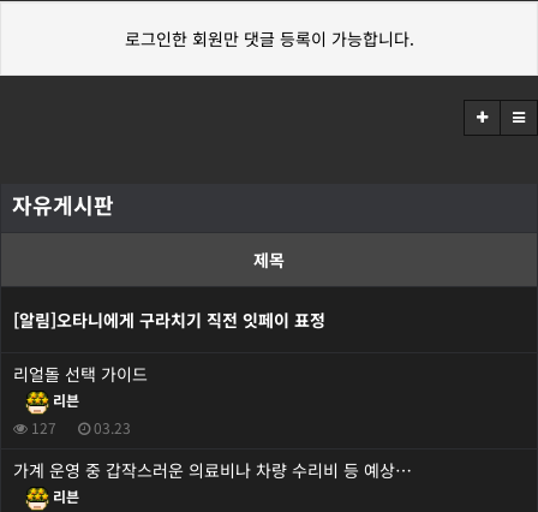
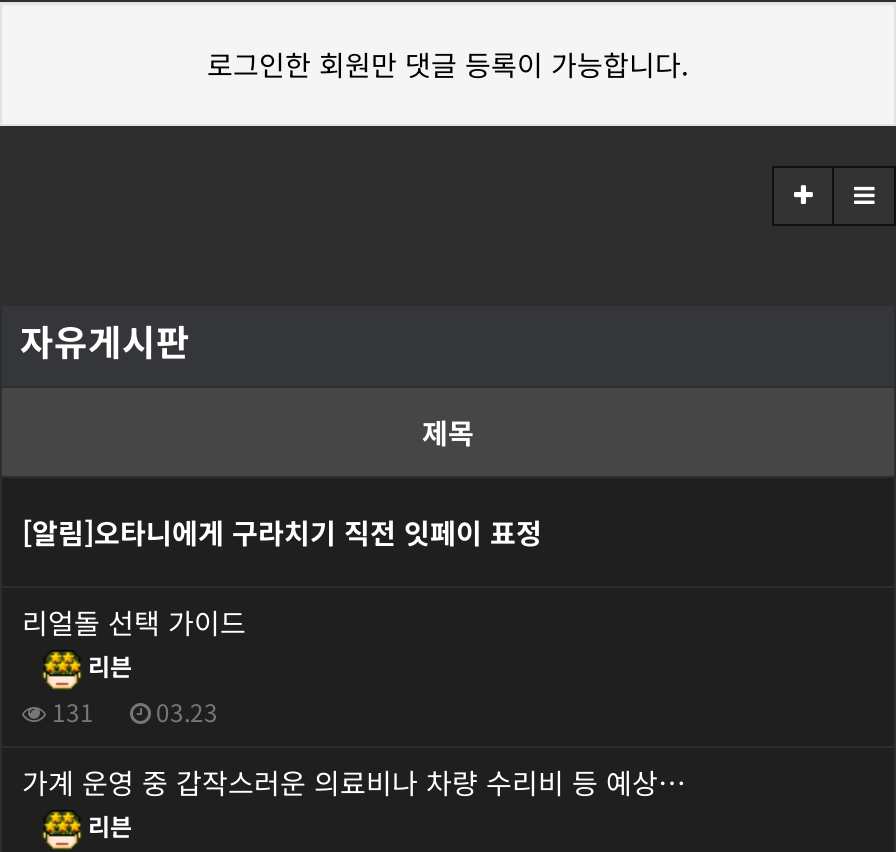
- 127 03.23
+ 131 03.23
